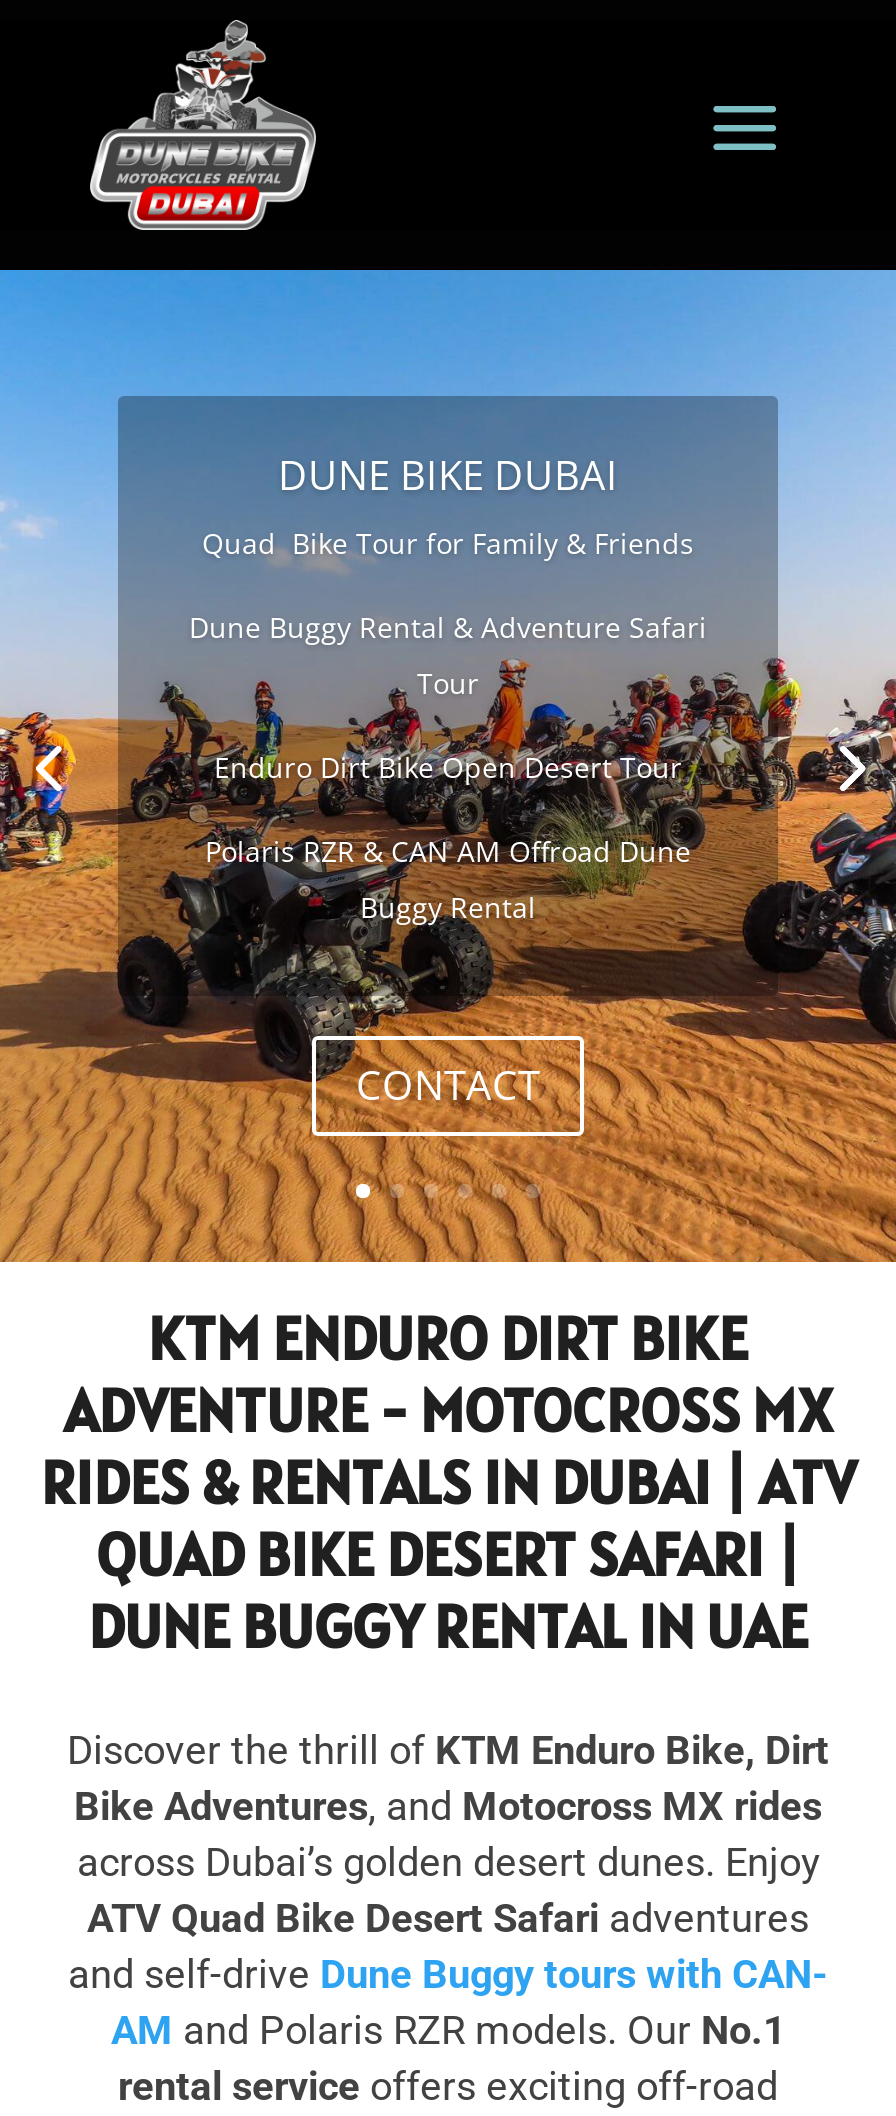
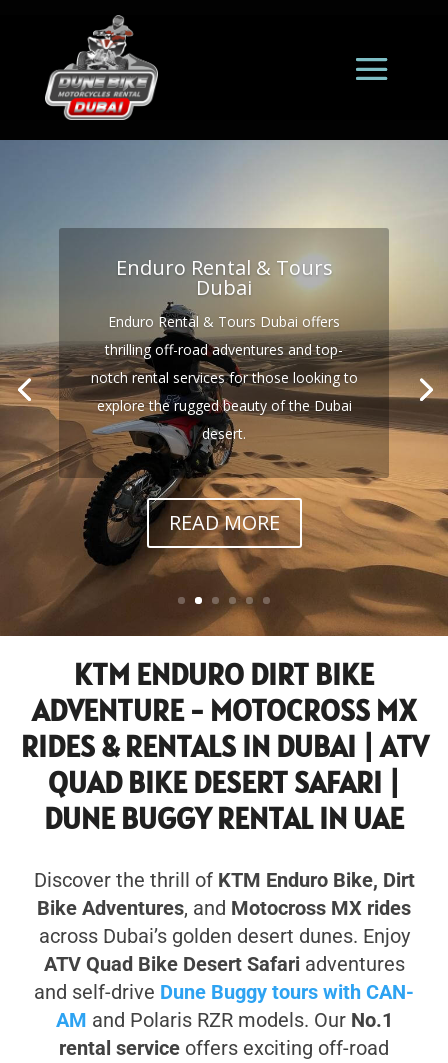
- [image]
- DUNE BIKE DUBAI
- Quad Bike Tour for Family & Friends
- Dune Buggy Rental & Adventure Safari
- Tour
- Enduro Dirt Bike Open Desert Tour
- Polaris RZR & CAN AM Offroad Dune
- Buggy Rental
- CONTACT
+ [image]
+ Enduro Rental & Tours
+ Dubai
+ Enduro Rental & Tours Dubai offers
+ thrilling off-road adventures and top-
+ notch rental services for those looking to
+ explore the rugged beauty of the Dubai
+ desert.
+ READ MORE
